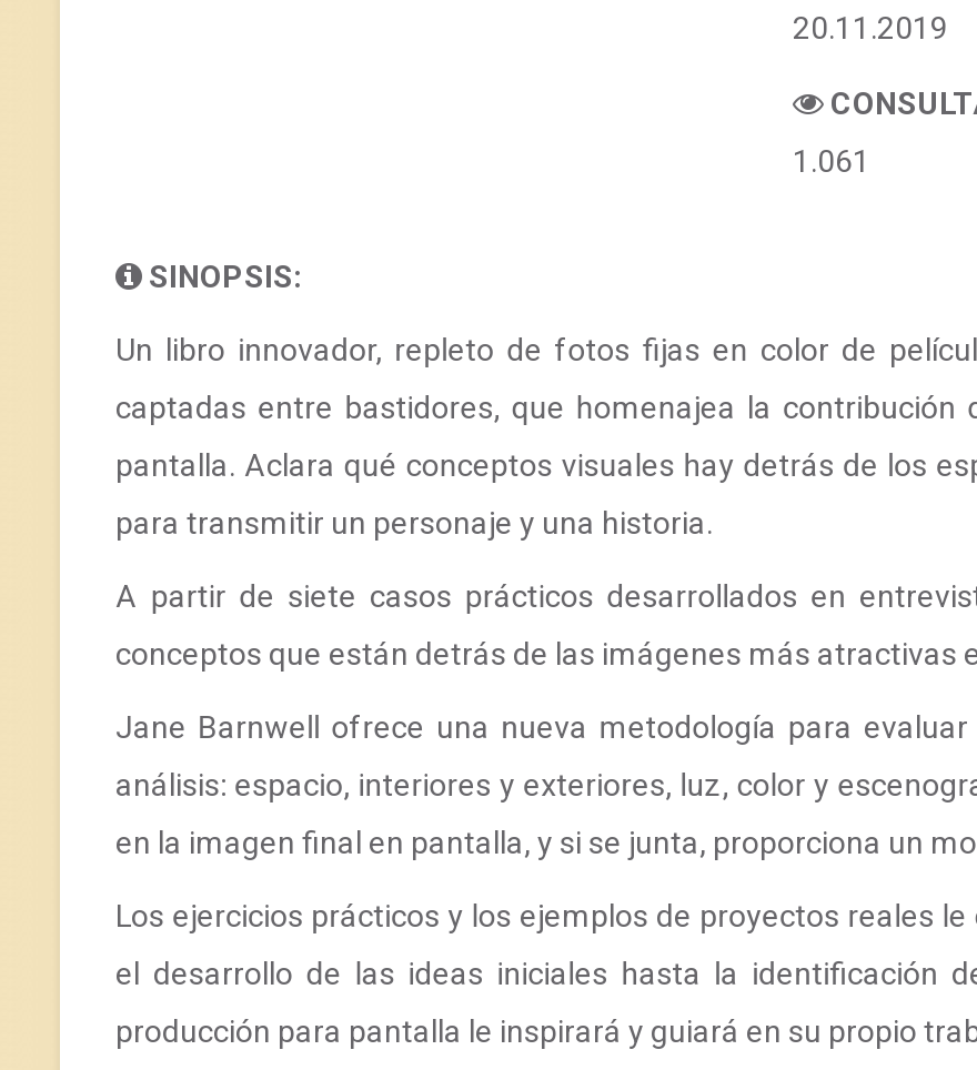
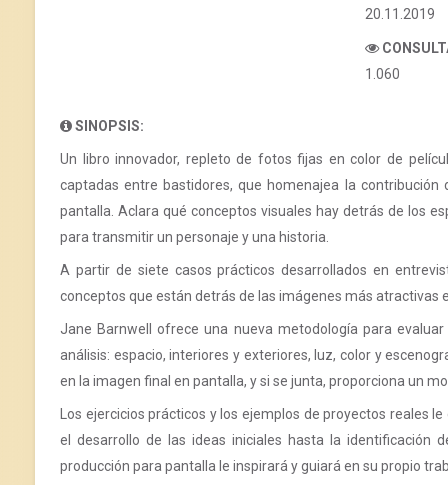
- 1.061
+ 1.060
